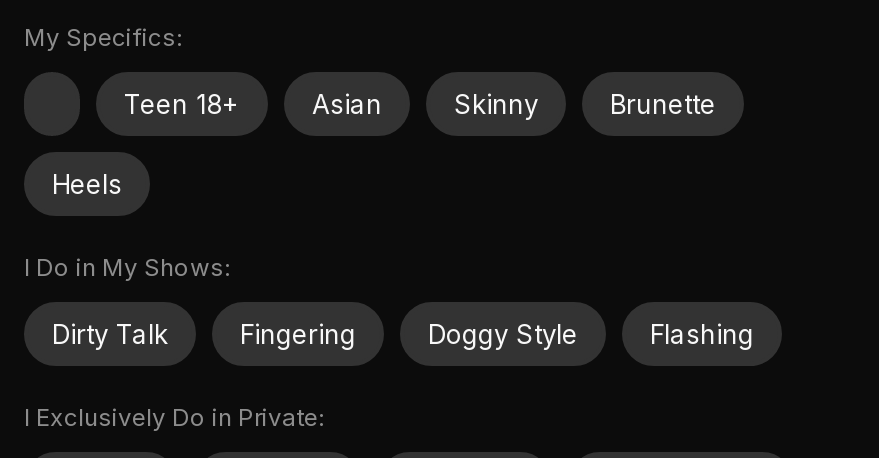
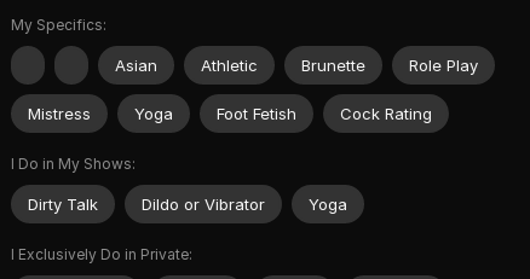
- Teen 18+

- Skinny
+ Athletic

- Heels
+ Role Play
+ Mistress
+ Yoga
+ Foot Fetish
+ Cock Rating

- Fingering
- Doggy Style
- Flashing
+ Dildo or Vibrator
+ Yoga
